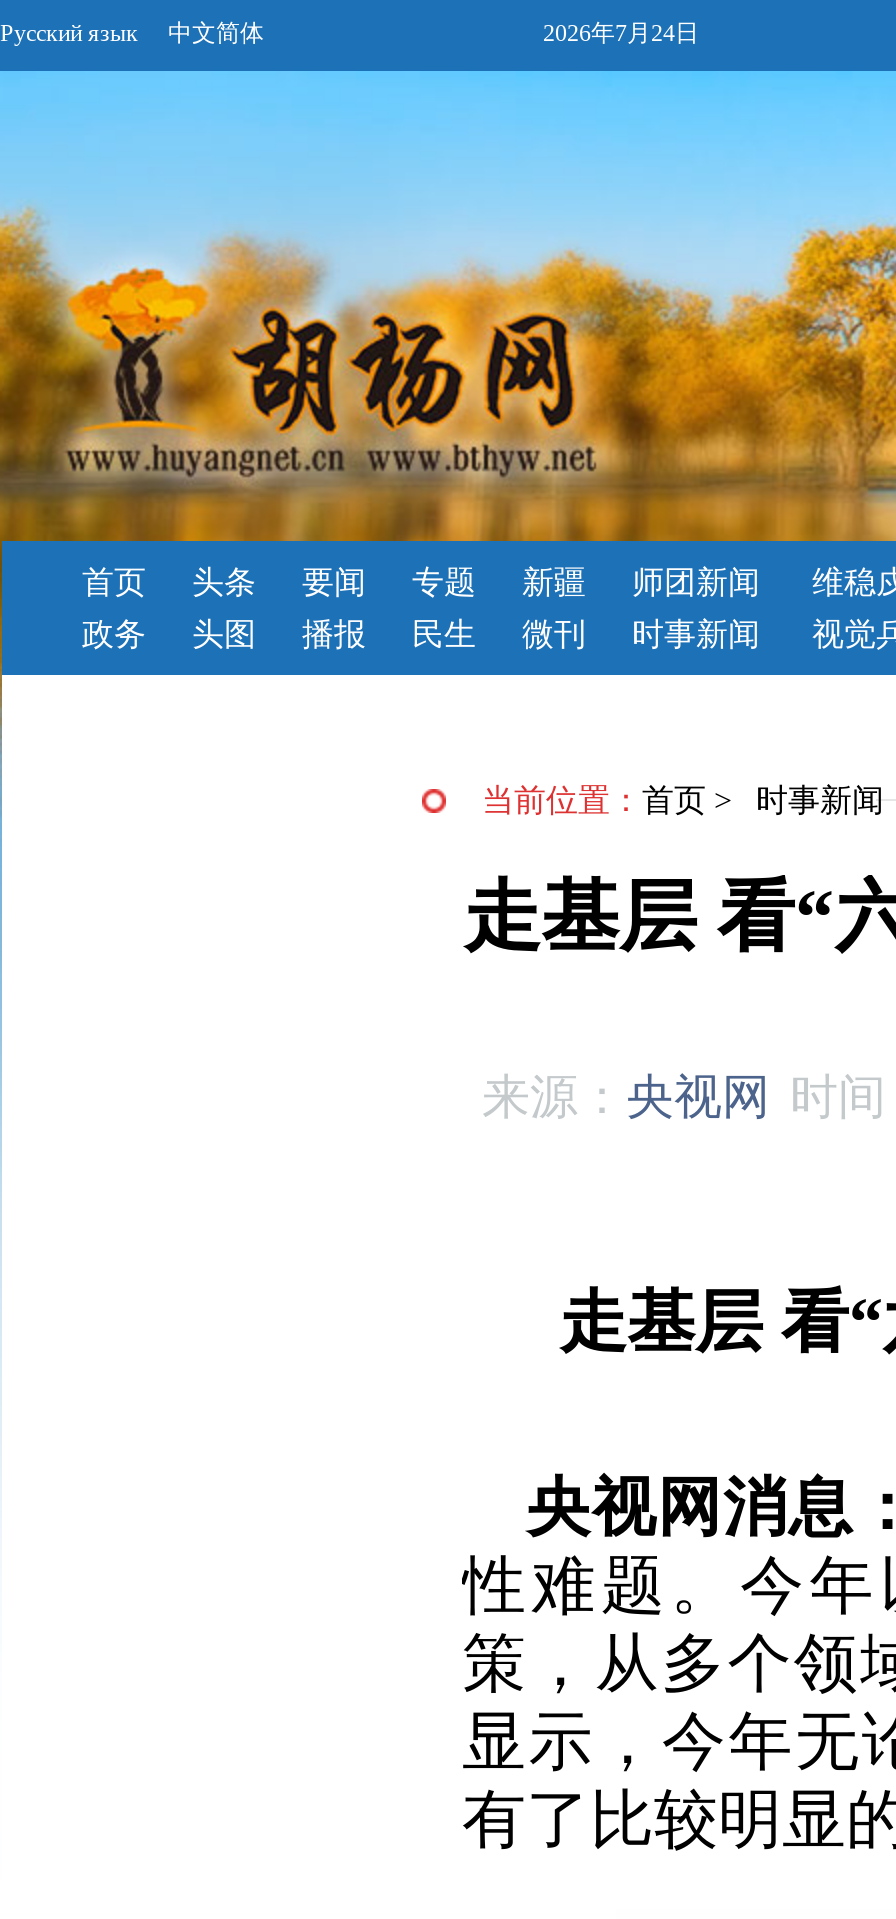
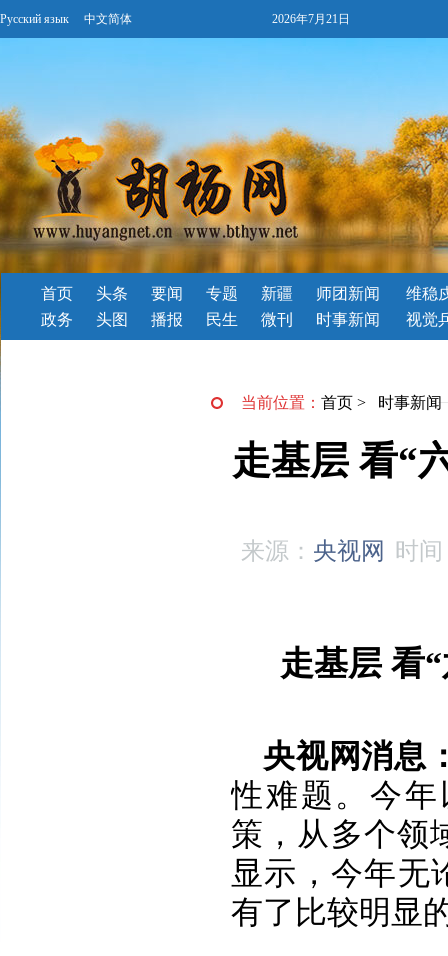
- 2026年7月24日
+ 2026年7月21日
